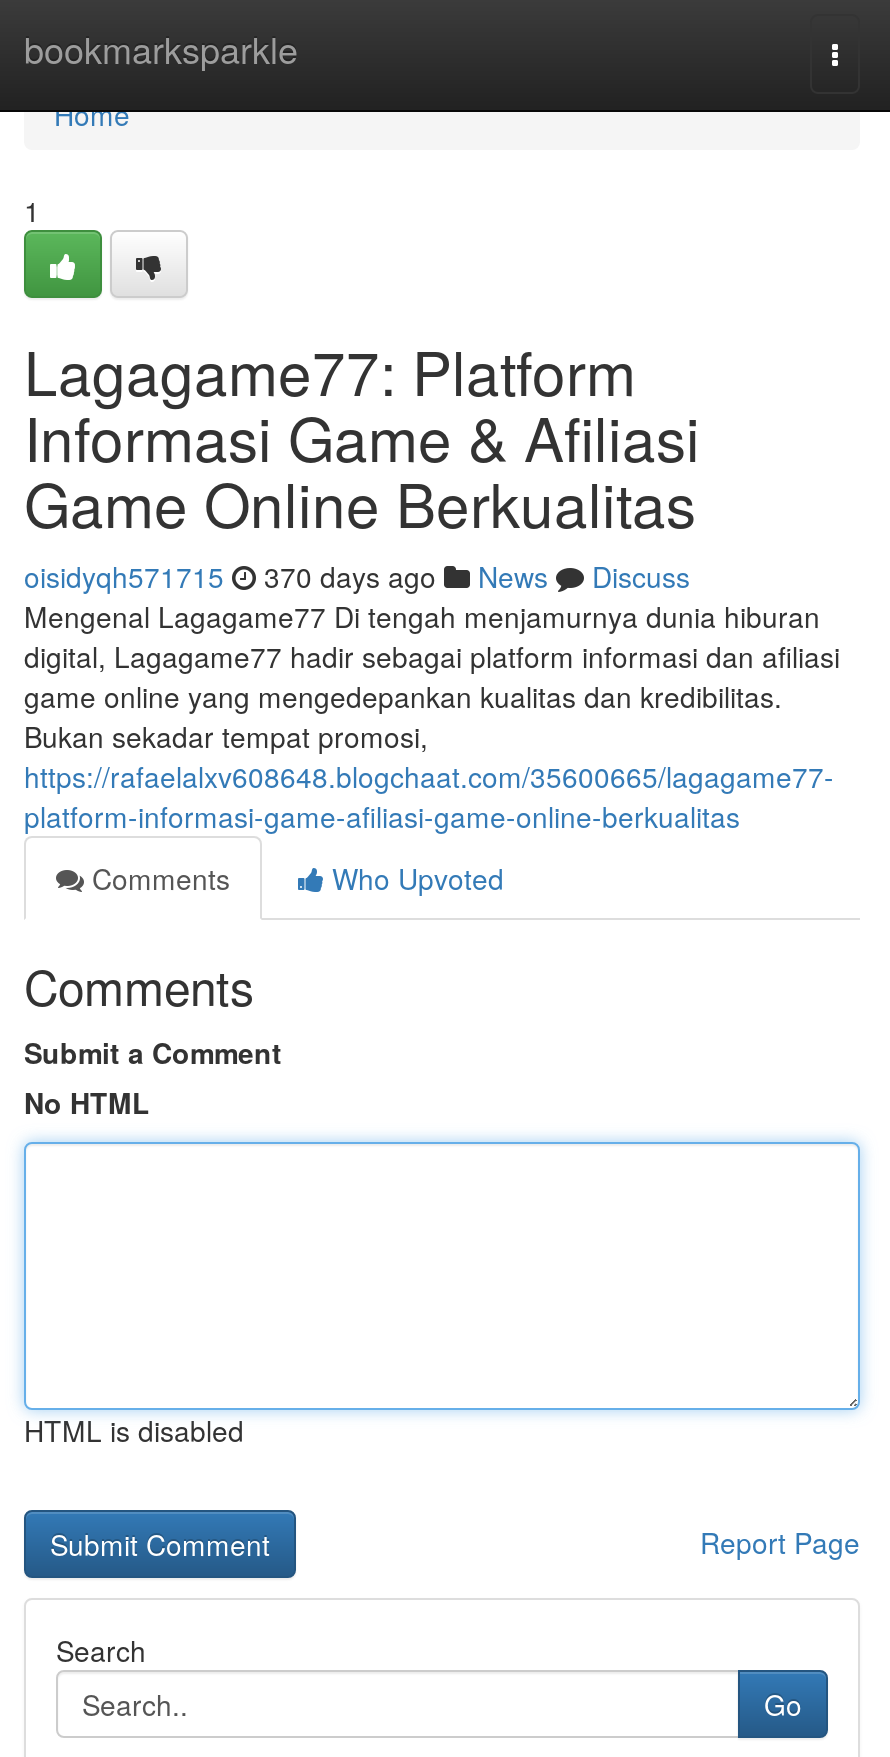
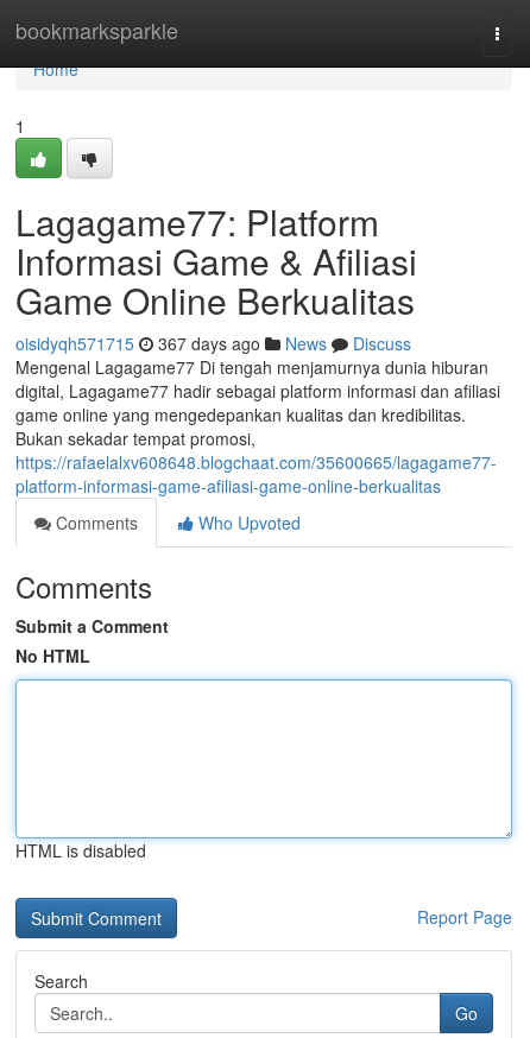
- oisidyqh571715 370 days ago News Discuss
+ oisidyqh571715 367 days ago News Discuss
